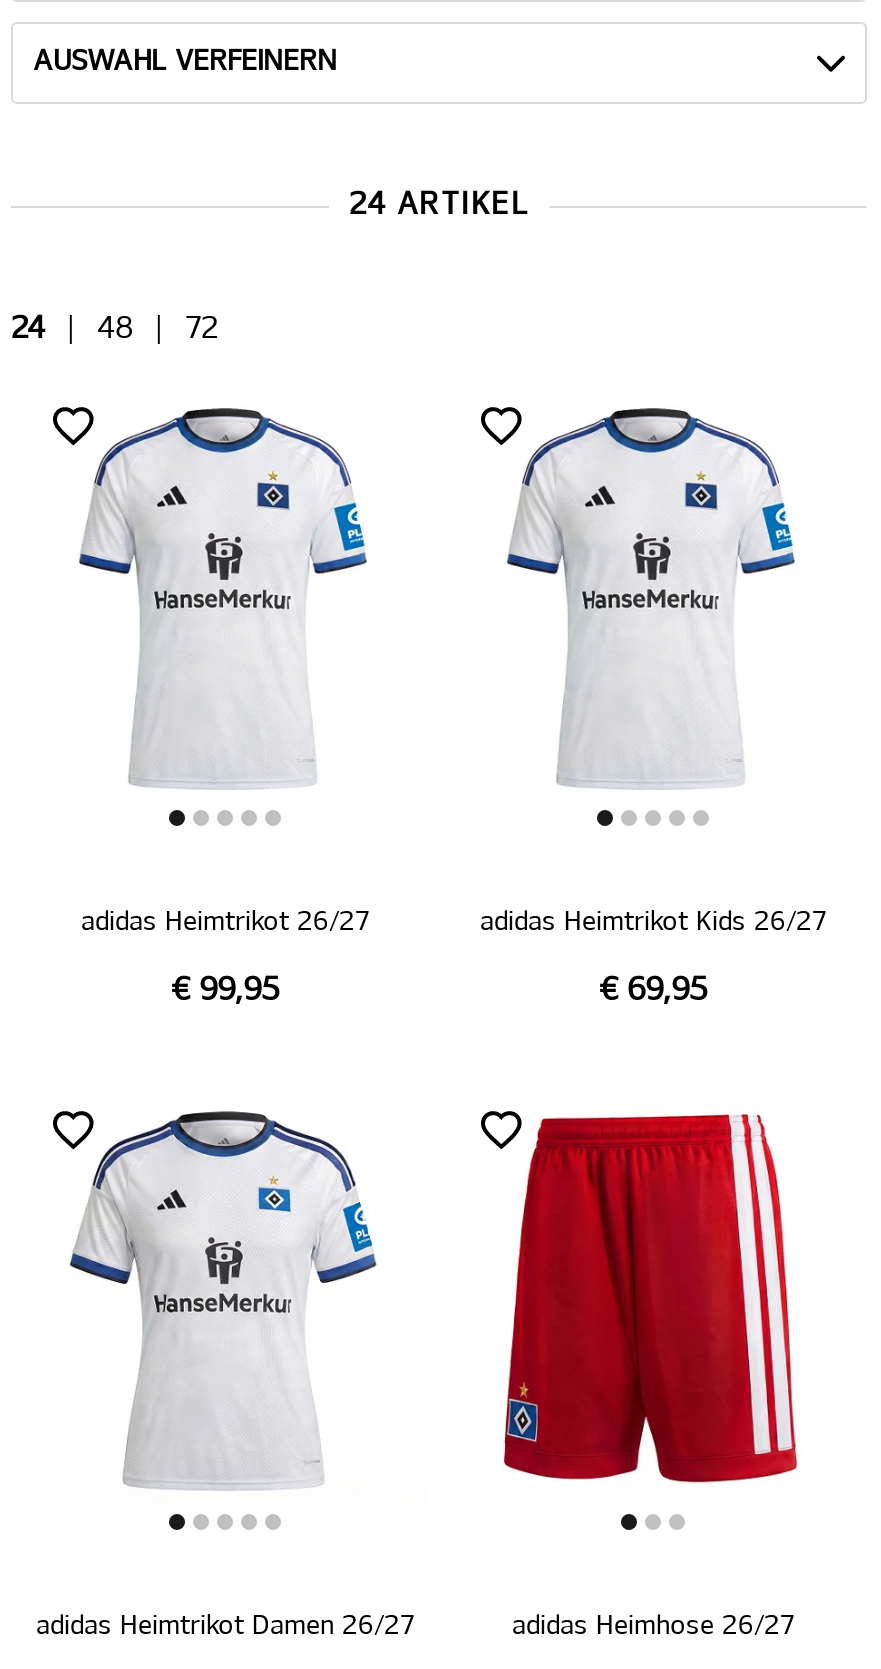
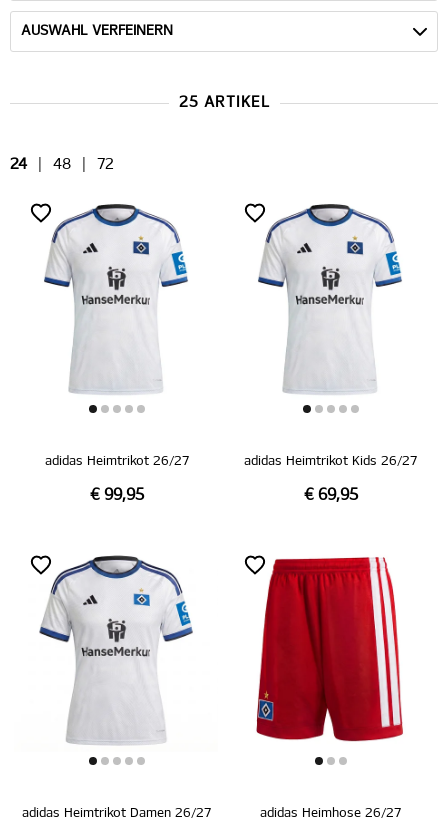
- 24 ARTIKEL
+ 25 ARTIKEL
